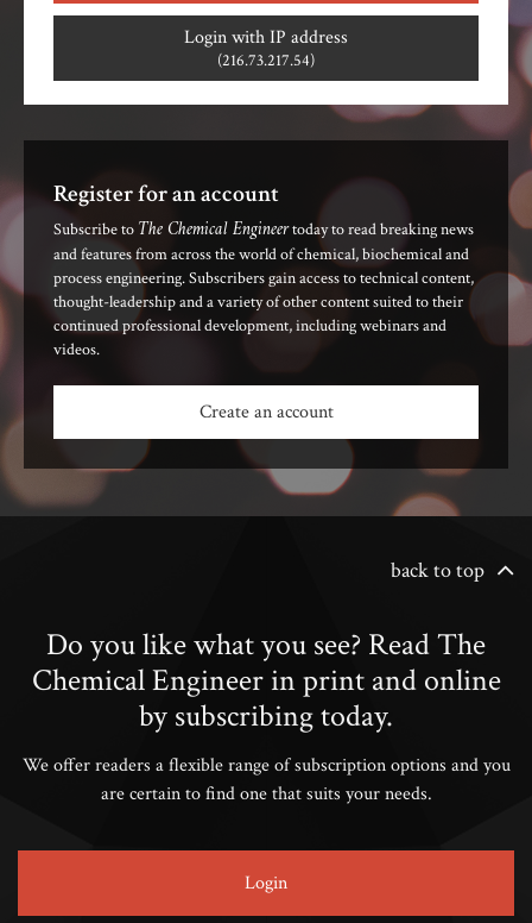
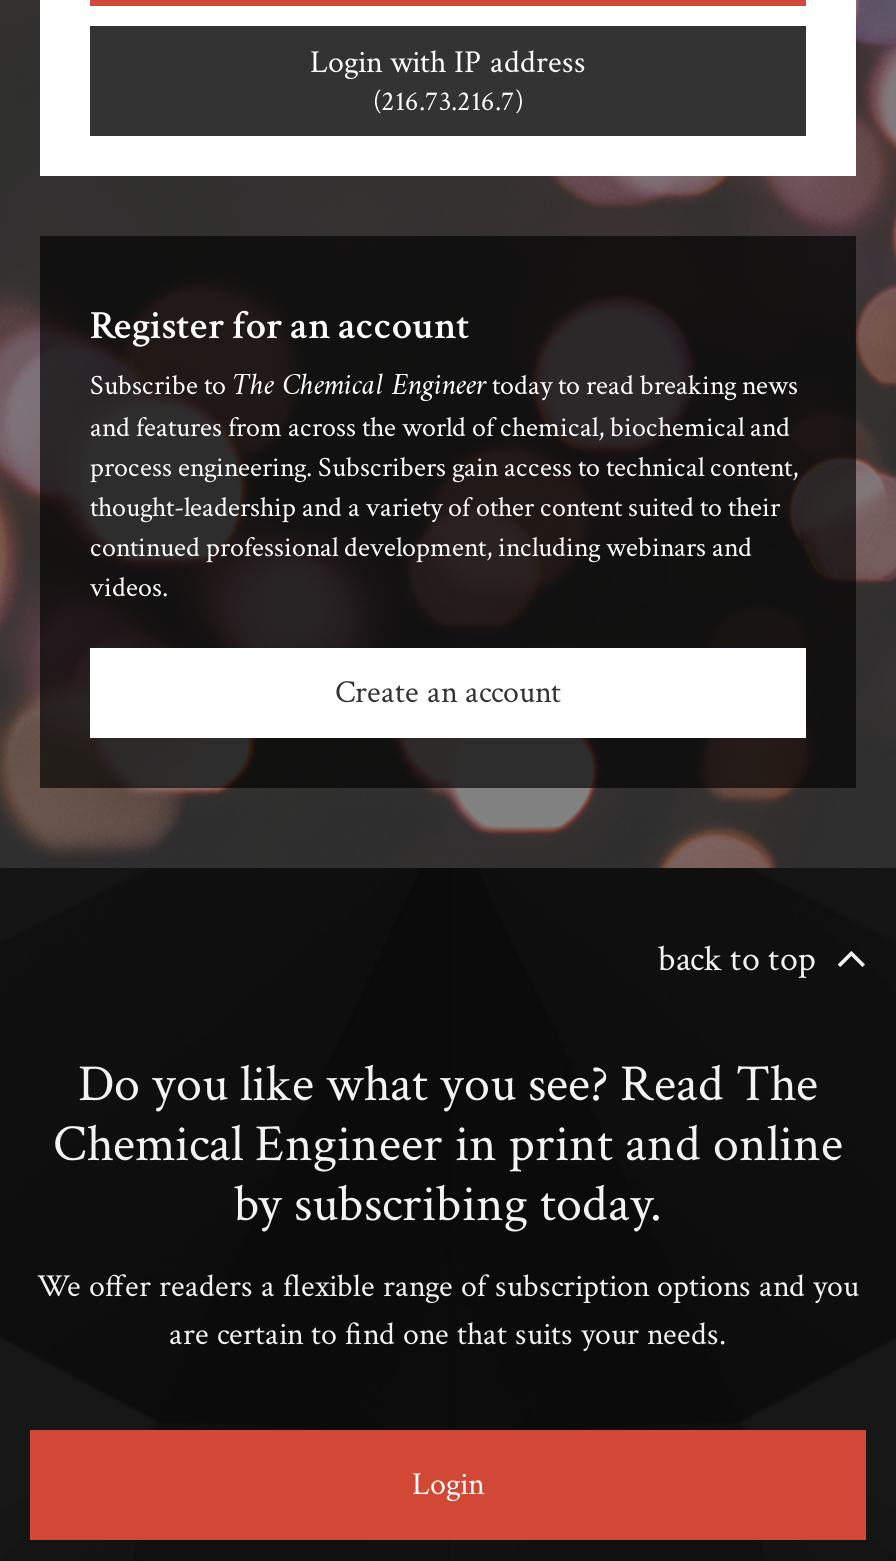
- (216.73.217.54)
+ (216.73.216.7)
